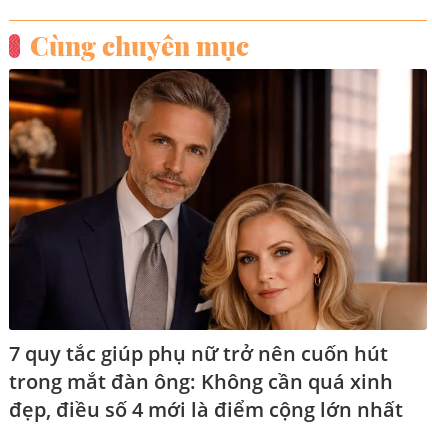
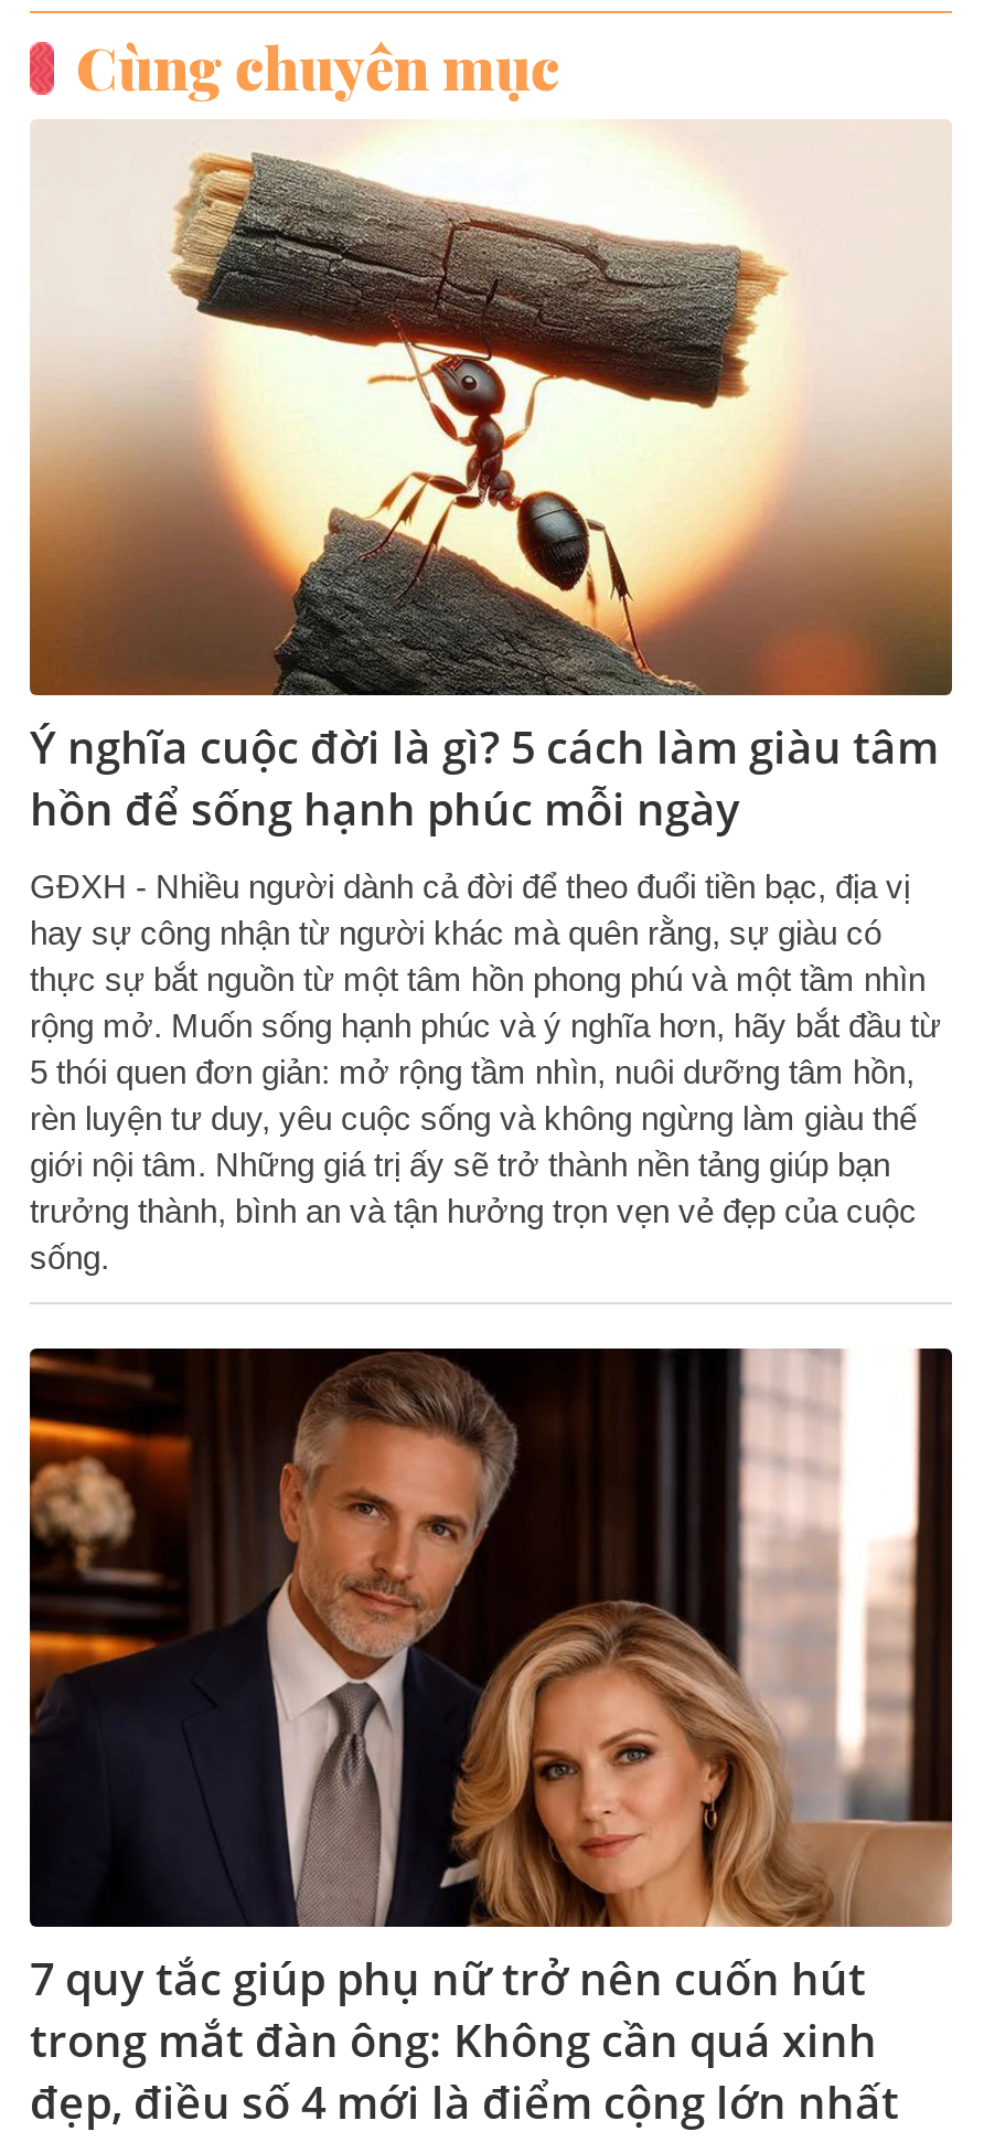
+ [image]
+ Ý nghĩa cuộc đời là gì? 5 cách làm giàu tâm
+ hồn để sống hạnh phúc mỗi ngày
+ GĐXH - Nhiều người dành cả đời để theo đuổi tiền bạc, địa vị
+ hay sự công nhận từ người khác mà quên rằng, sự giàu có
+ thực sự bắt nguồn từ một tâm hồn phong phú và một tầm nhìn
+ rộng mở. Muốn sống hạnh phúc và ý nghĩa hơn, hãy bắt đầu từ
+ 5 thói quen đơn giản: mở rộng tầm nhìn, nuôi dưỡng tâm hồn,
+ rèn luyện tư duy, yêu cuộc sống và không ngừng làm giàu thế
+ giới nội tâm. Những giá trị ấy sẽ trở thành nền tảng giúp bạn
+ trưởng thành, bình an và tận hưởng trọn vẹn vẻ đẹp của cuộc
+ sống.
